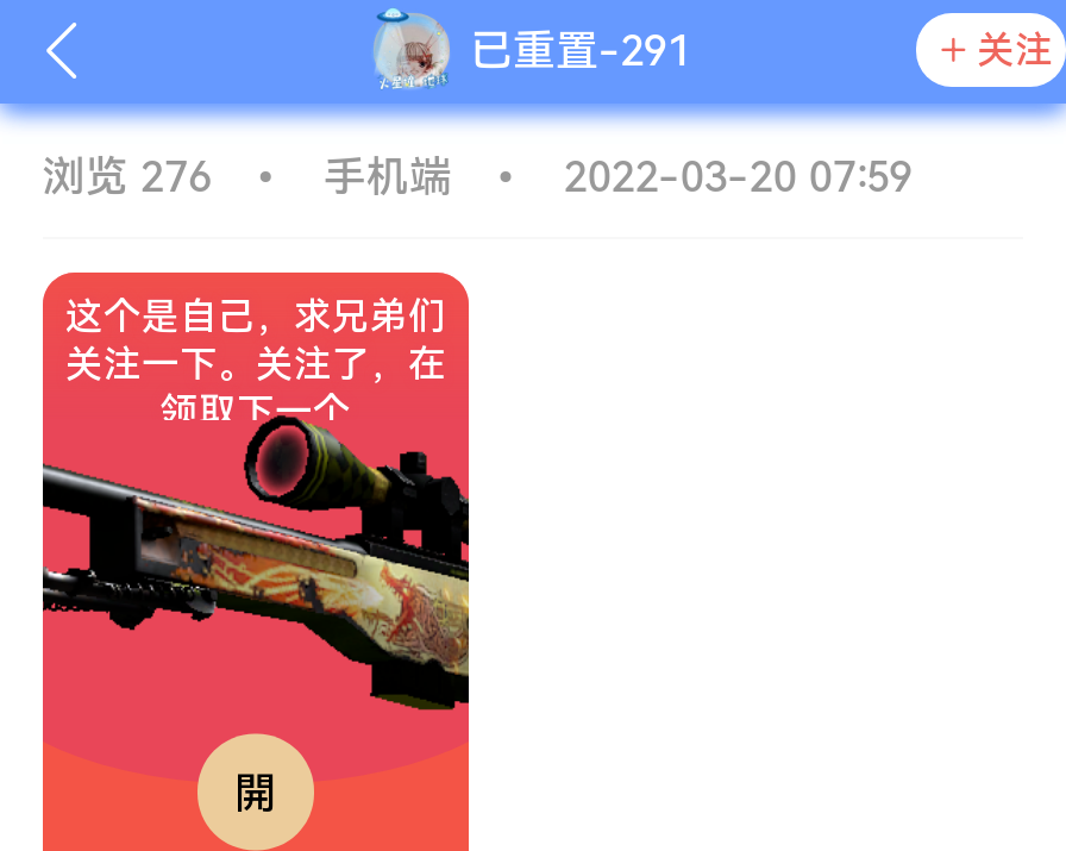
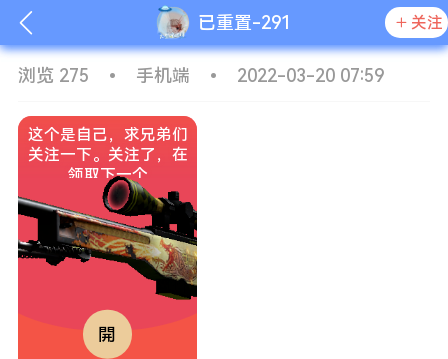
- 浏览 276
+ 浏览 275
